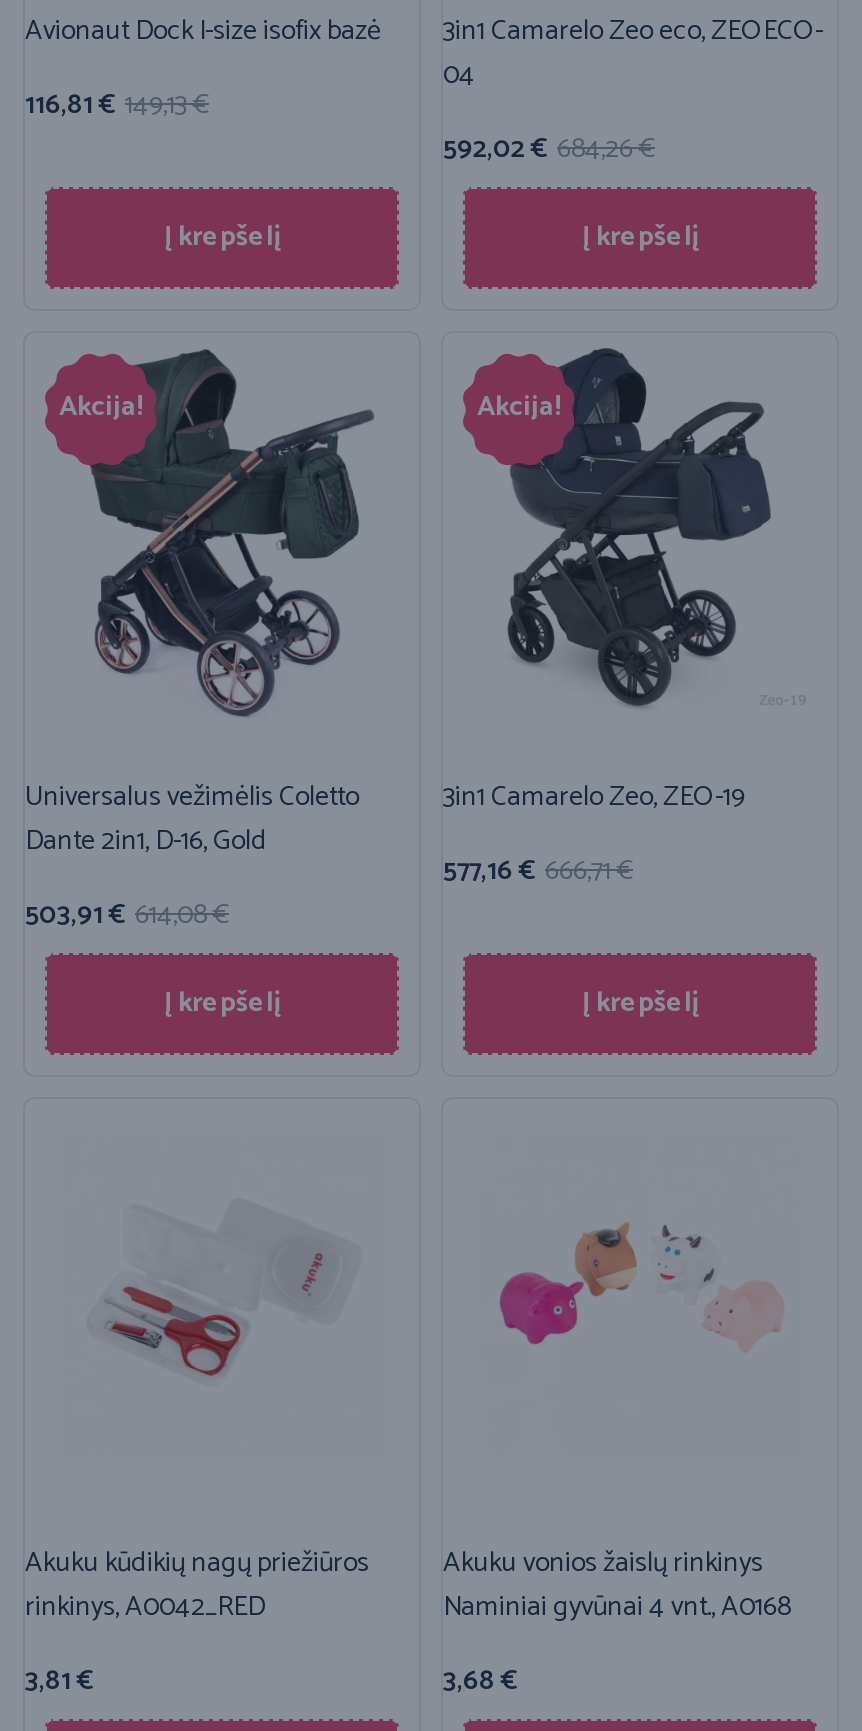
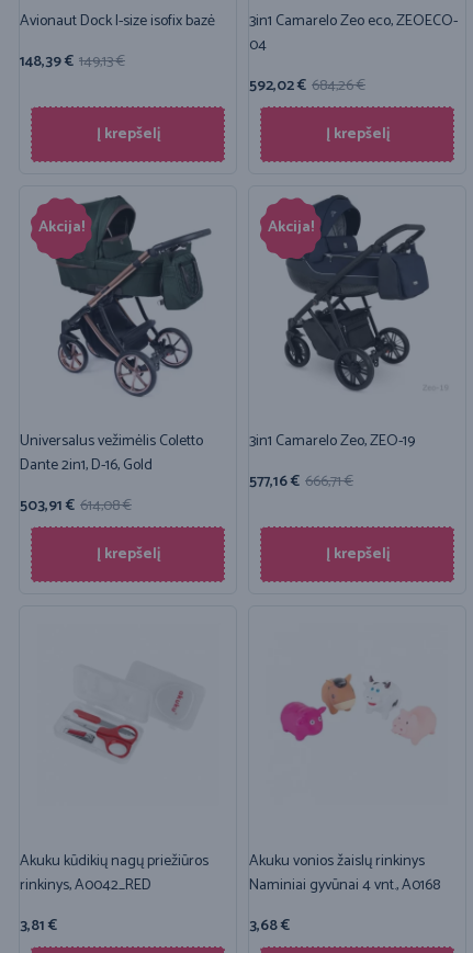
- 116,81 €
+ 148,39 €
